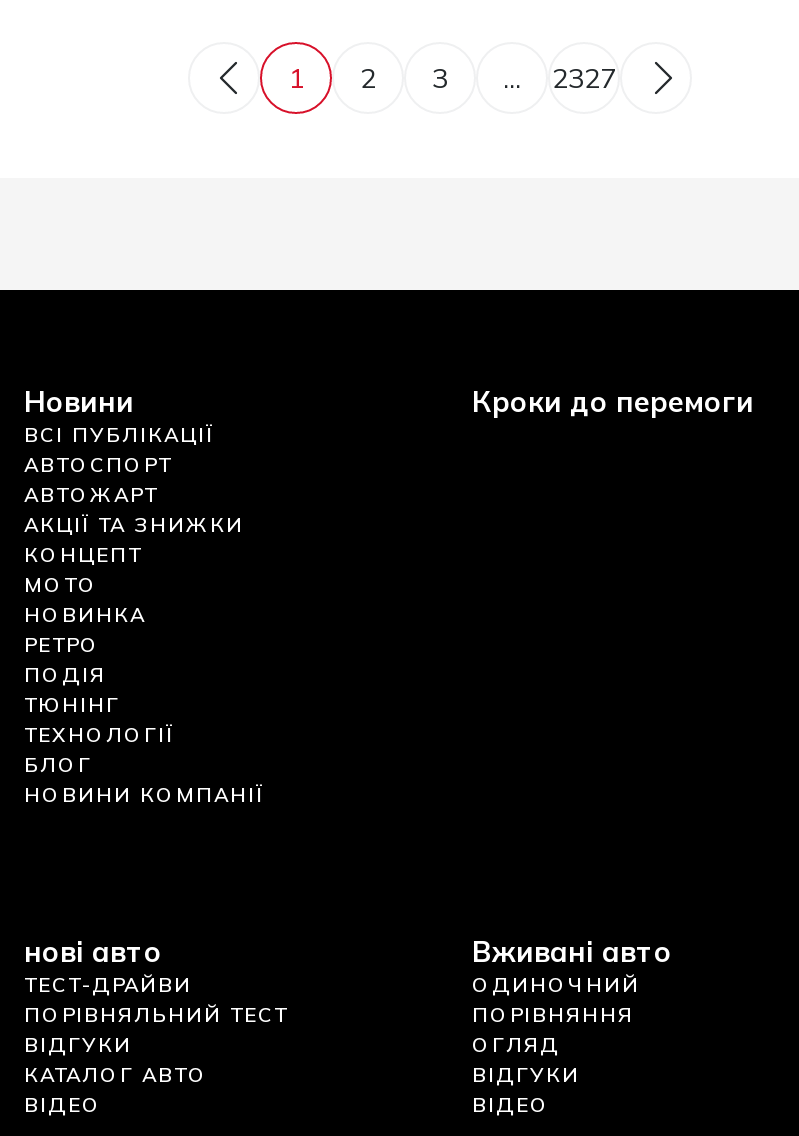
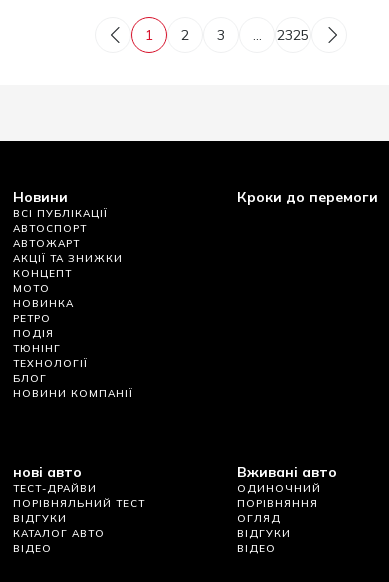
- 2327
+ 2325
